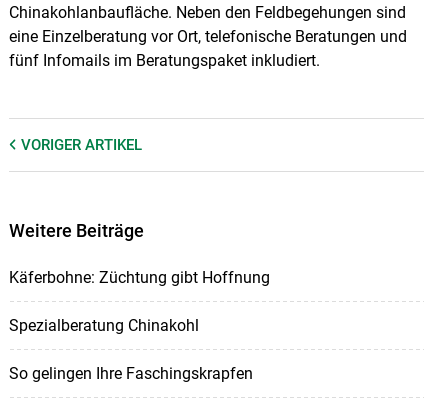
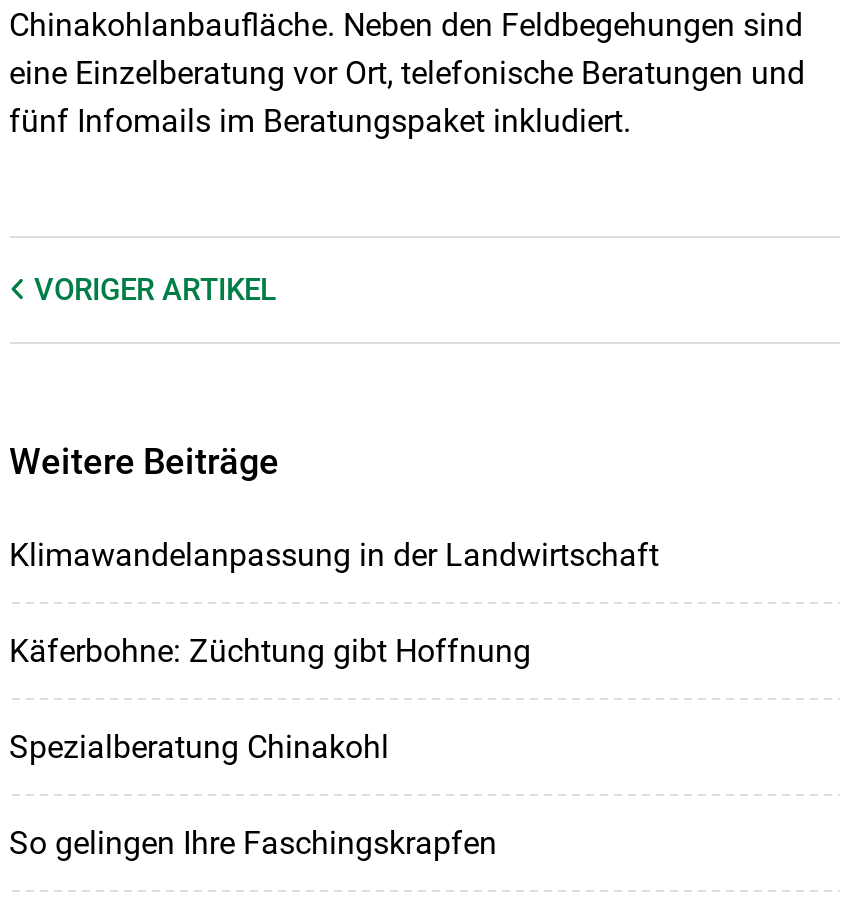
+ Klimawandelanpassung in der Landwirtschaft
